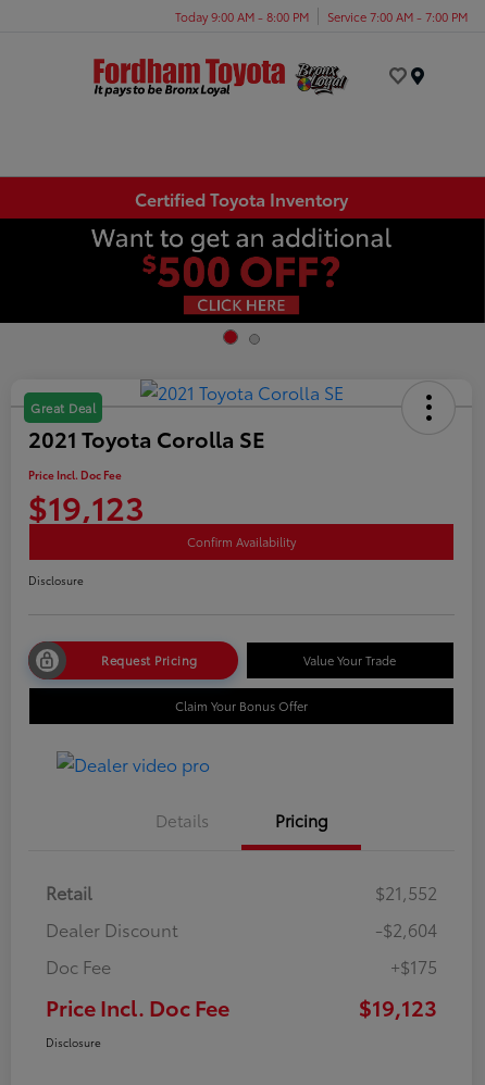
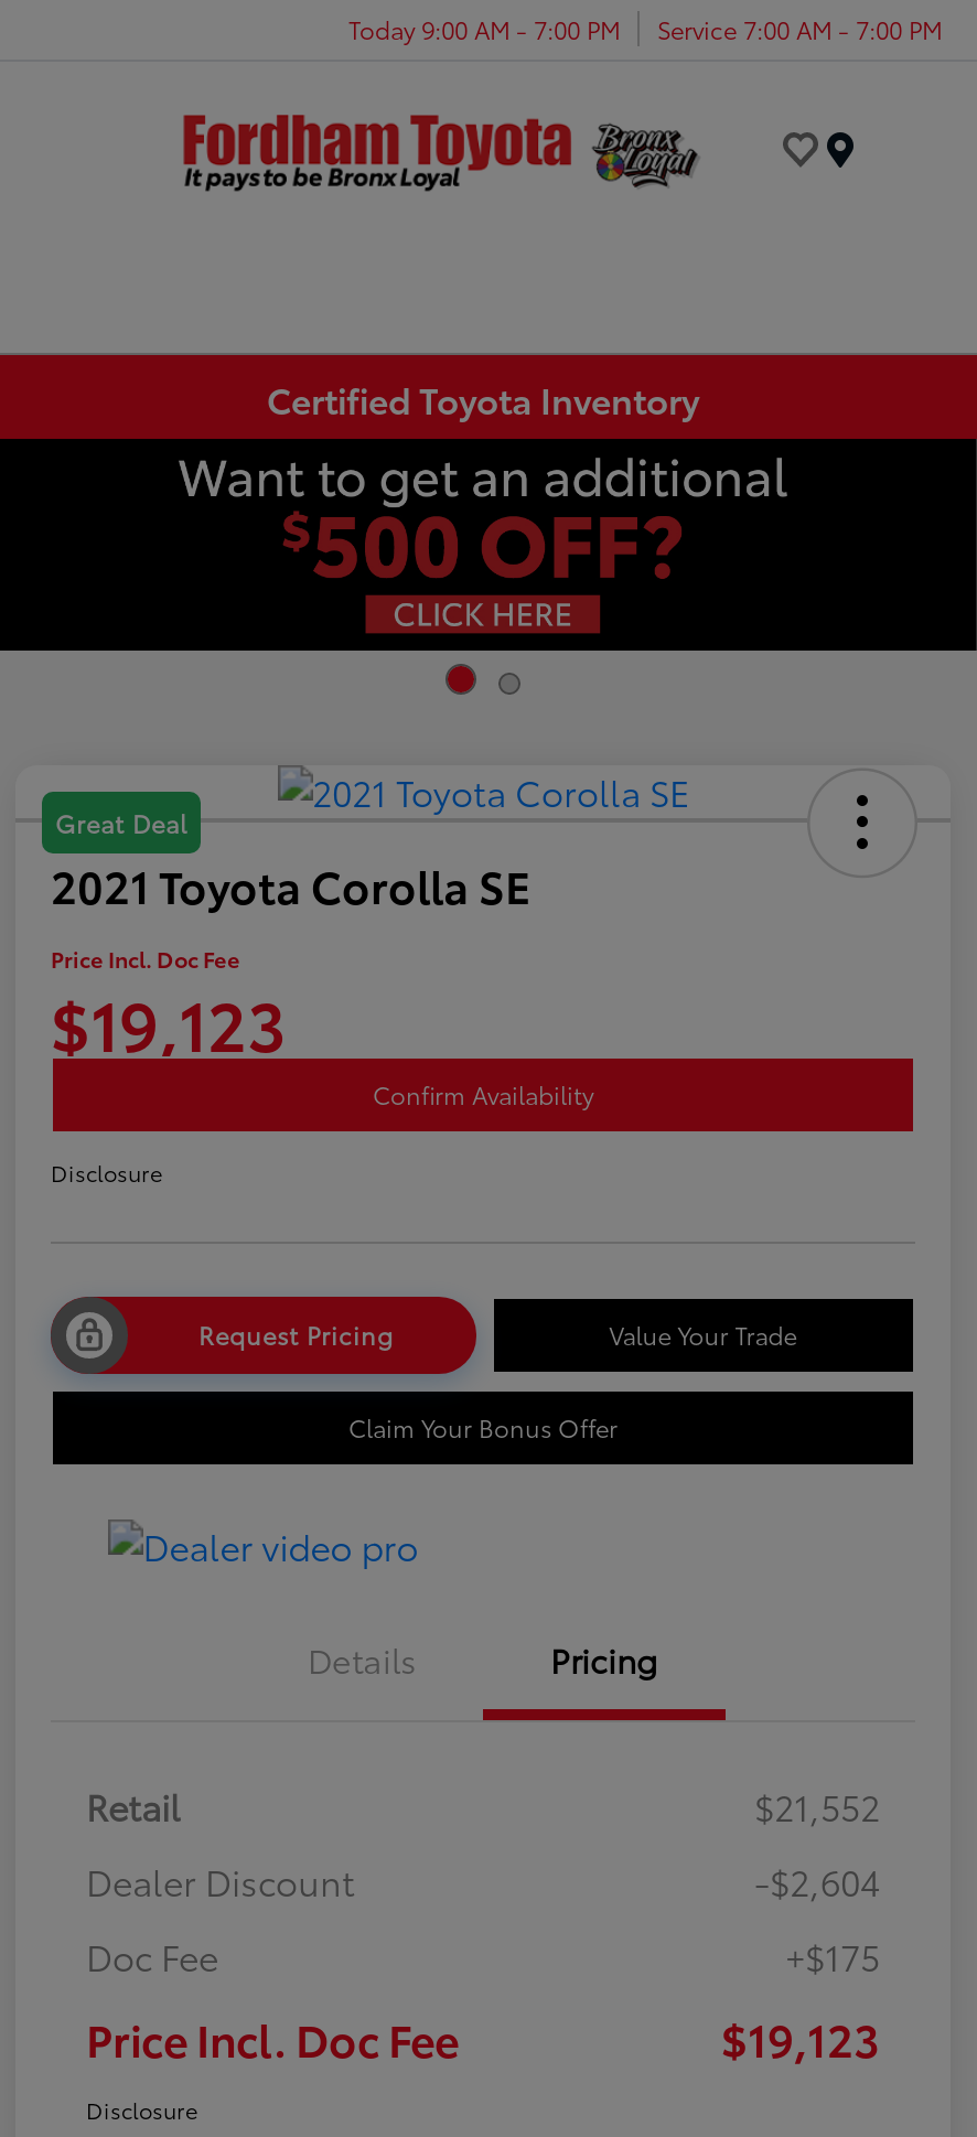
- Today 9:00 AM - 8:00 PM Service 7:00 AM - 7:00 PM
+ Today 9:00 AM - 7:00 PM Service 7:00 AM - 7:00 PM
